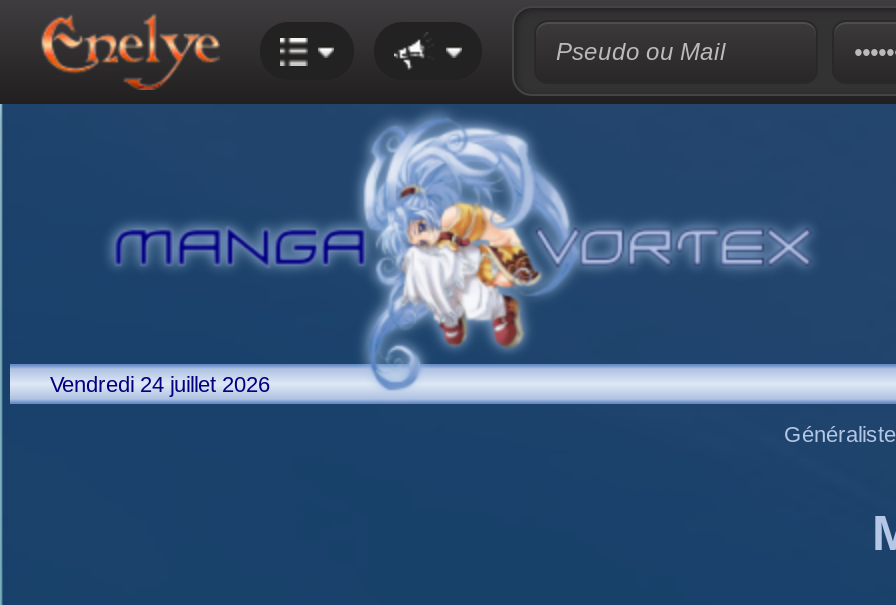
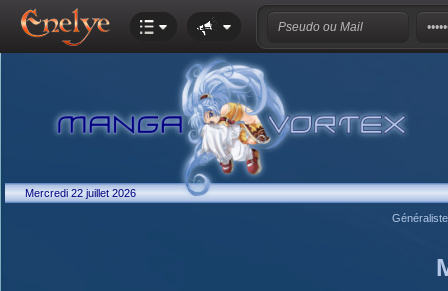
- Vendredi 24 juillet 2026
+ Mercredi 22 juillet 2026
